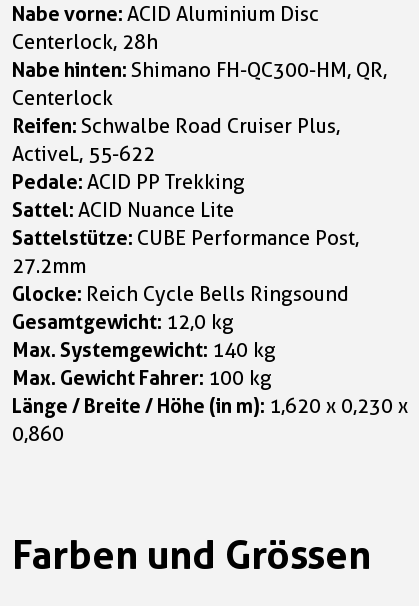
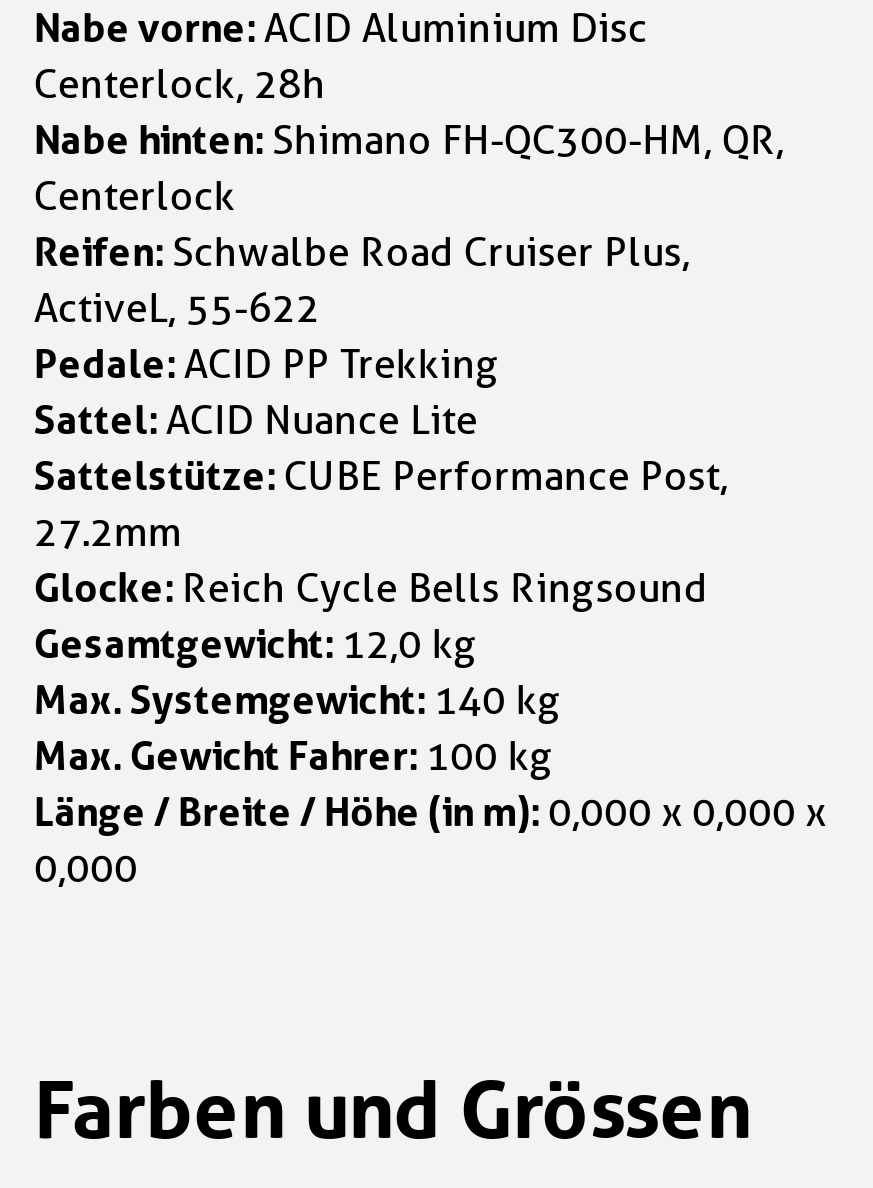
- Länge / Breite / Höhe (in m): 1,620 x 0,230 x
+ Länge / Breite / Höhe (in m): 0,000 x 0,000 x

- 0,860
+ 0,000
